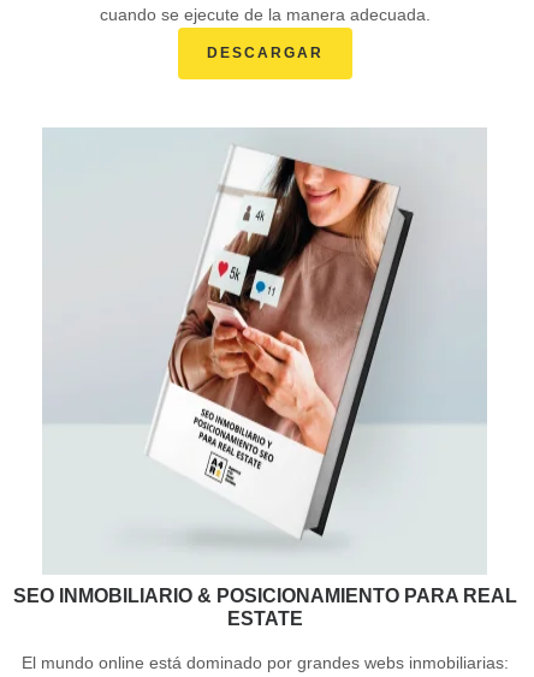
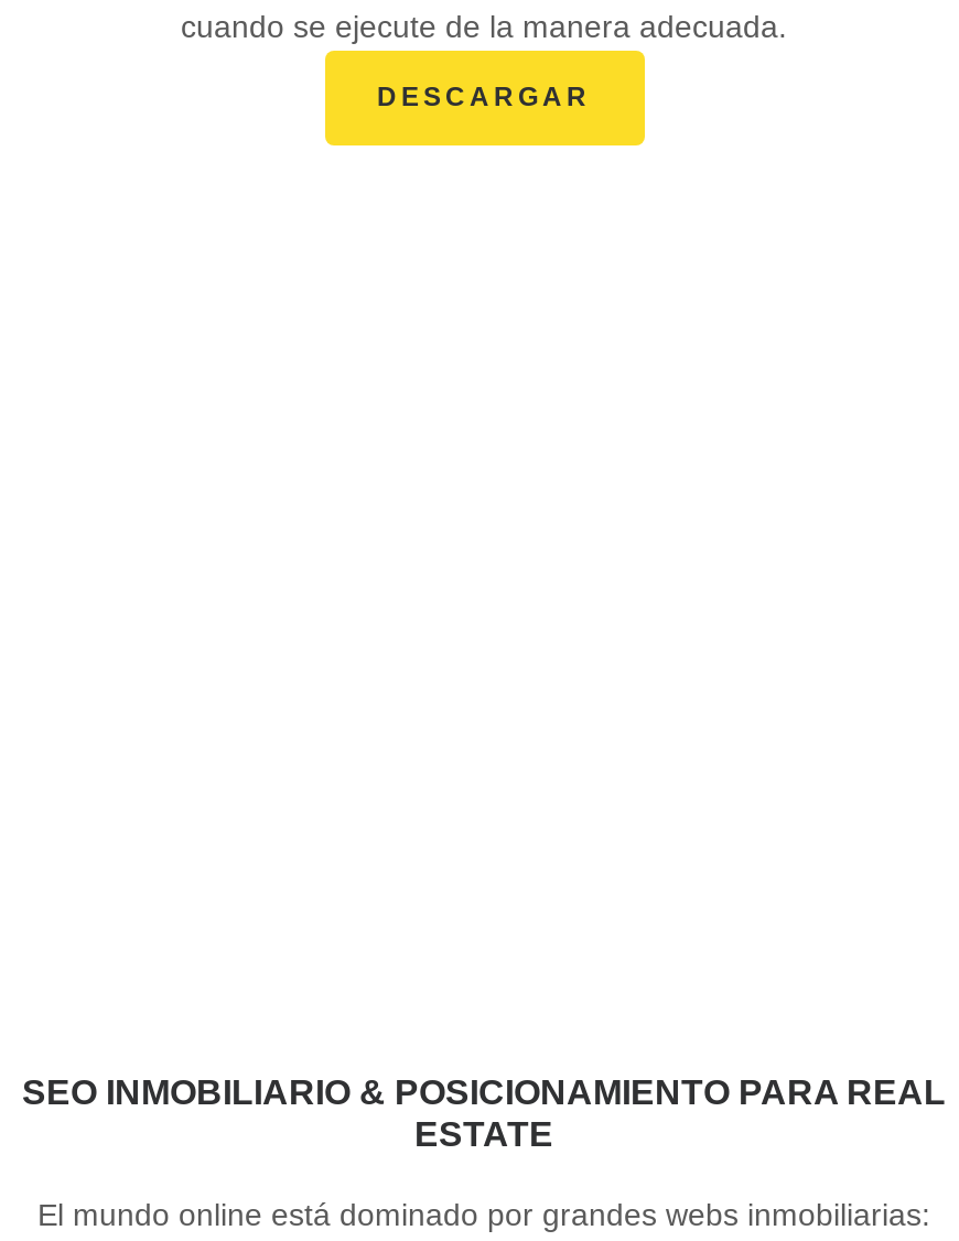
- [image]
